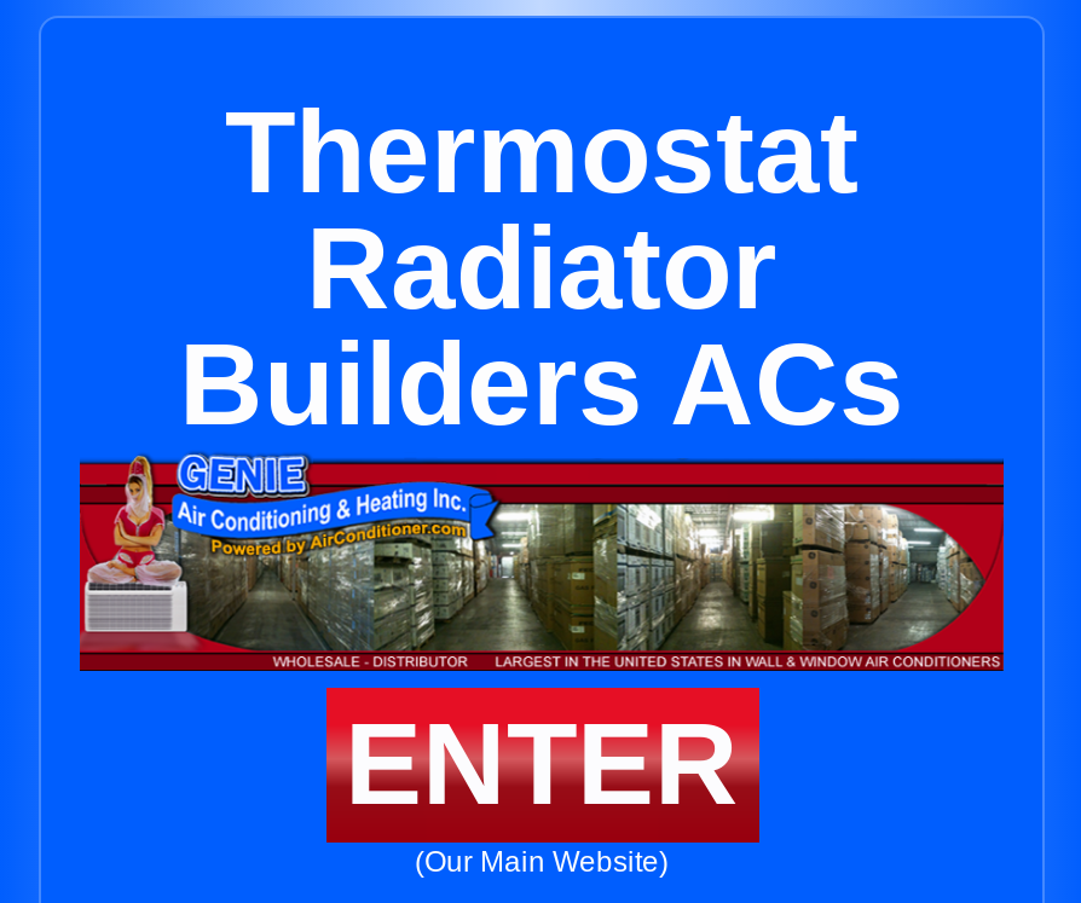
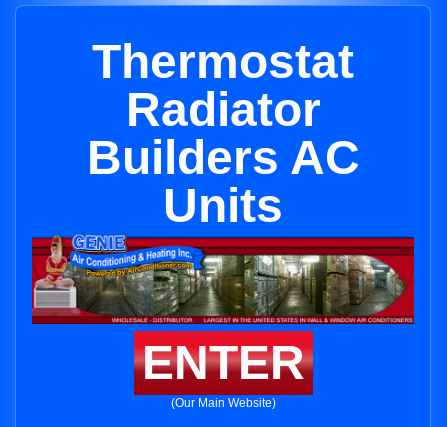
- Builders ACs
+ Builders AC
+ Units
